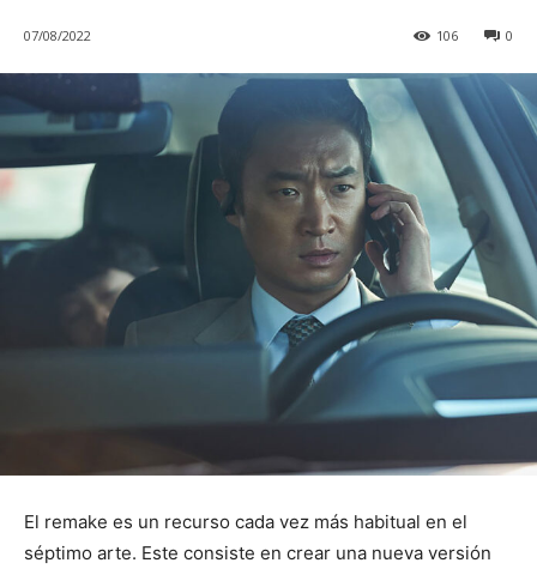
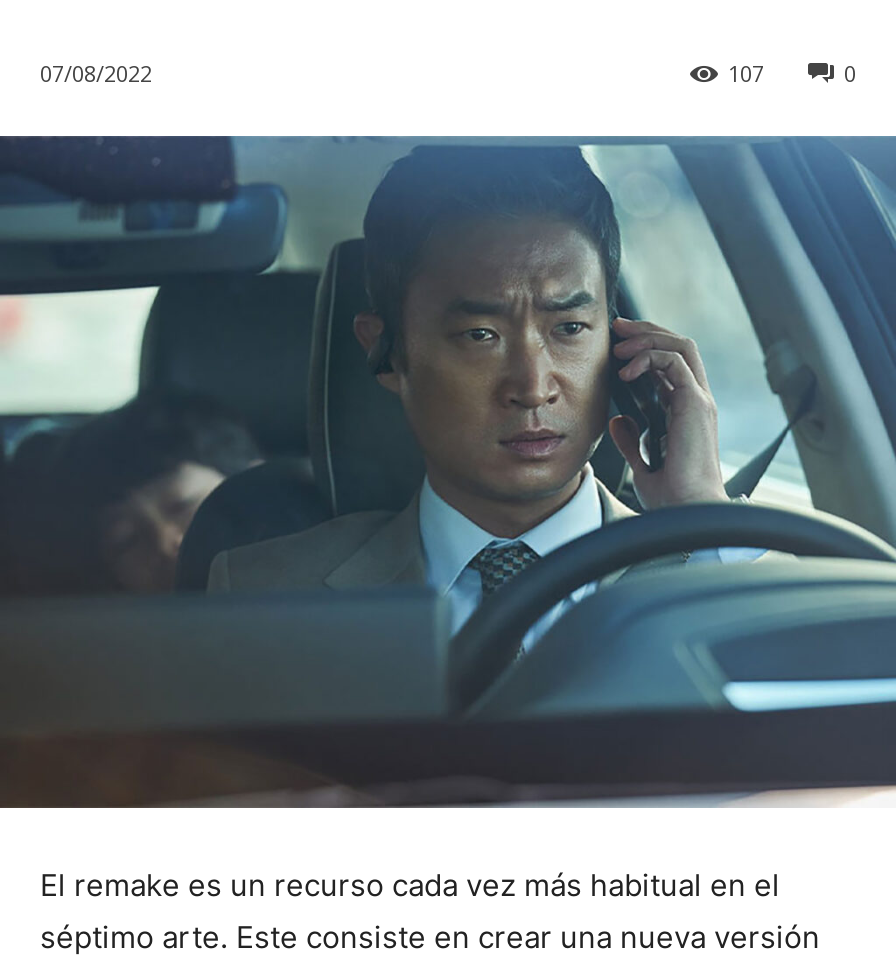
- 106
+ 107
